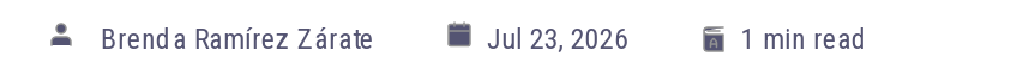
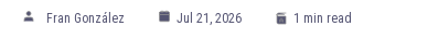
- Brenda Ramírez Zárate
- Jul 23, 2026
+ Fran González
+ Jul 21, 2026
